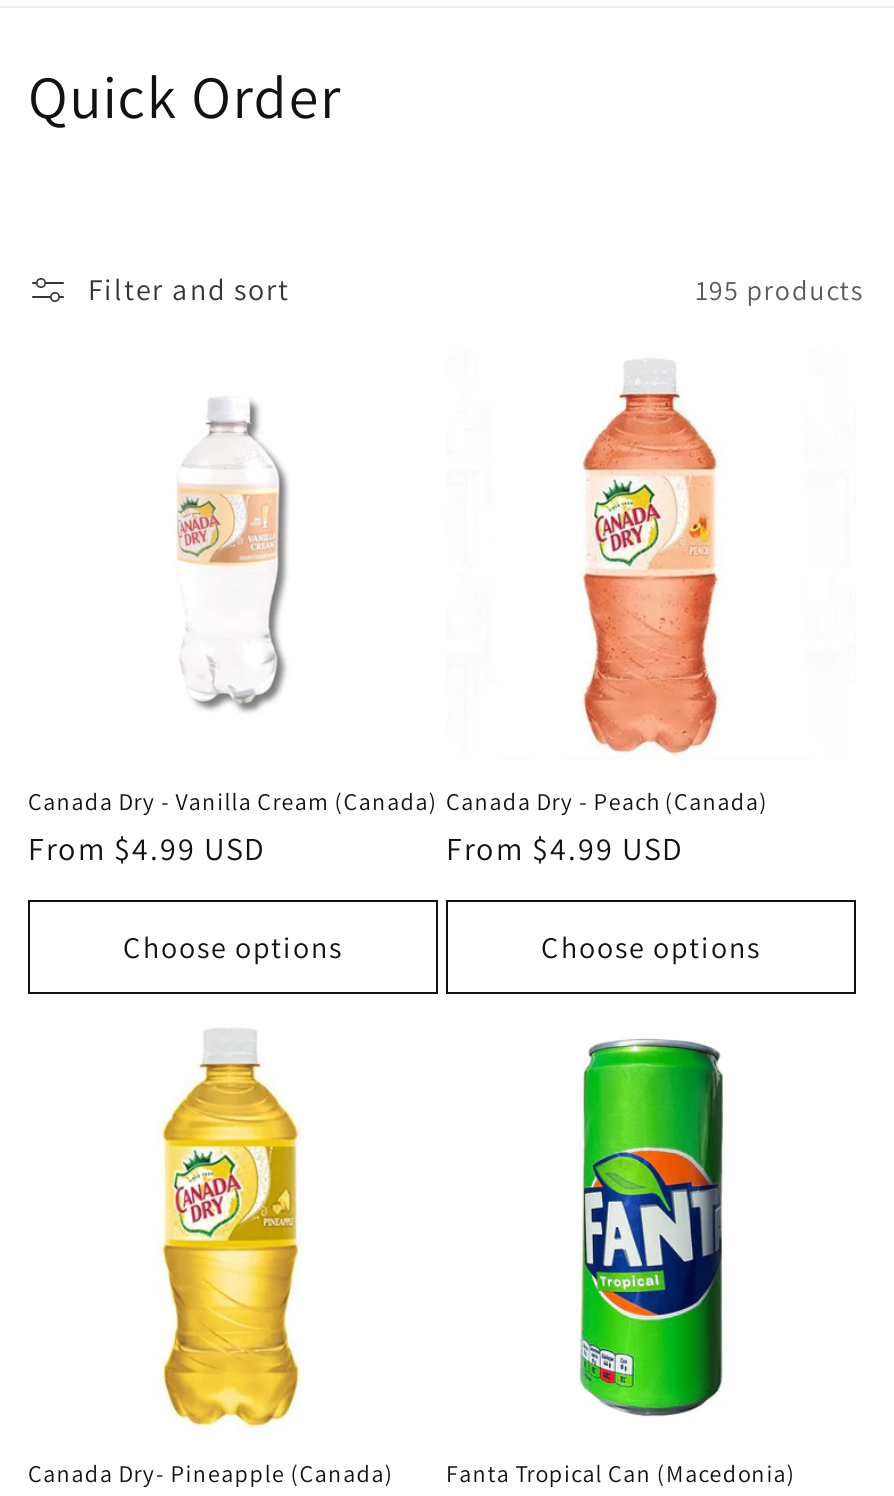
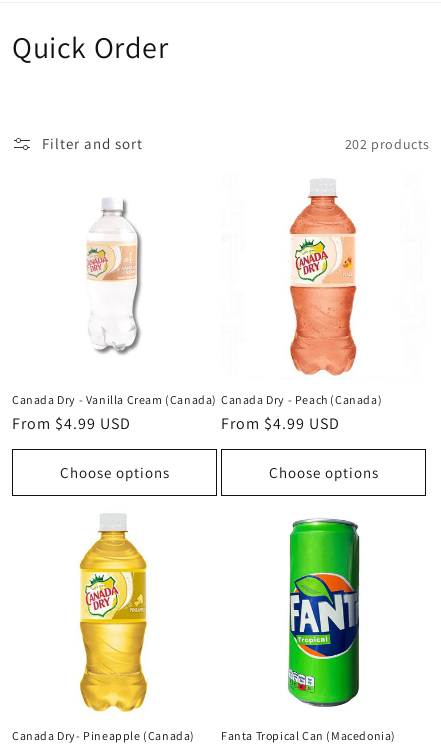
- 195 products
+ 202 products
